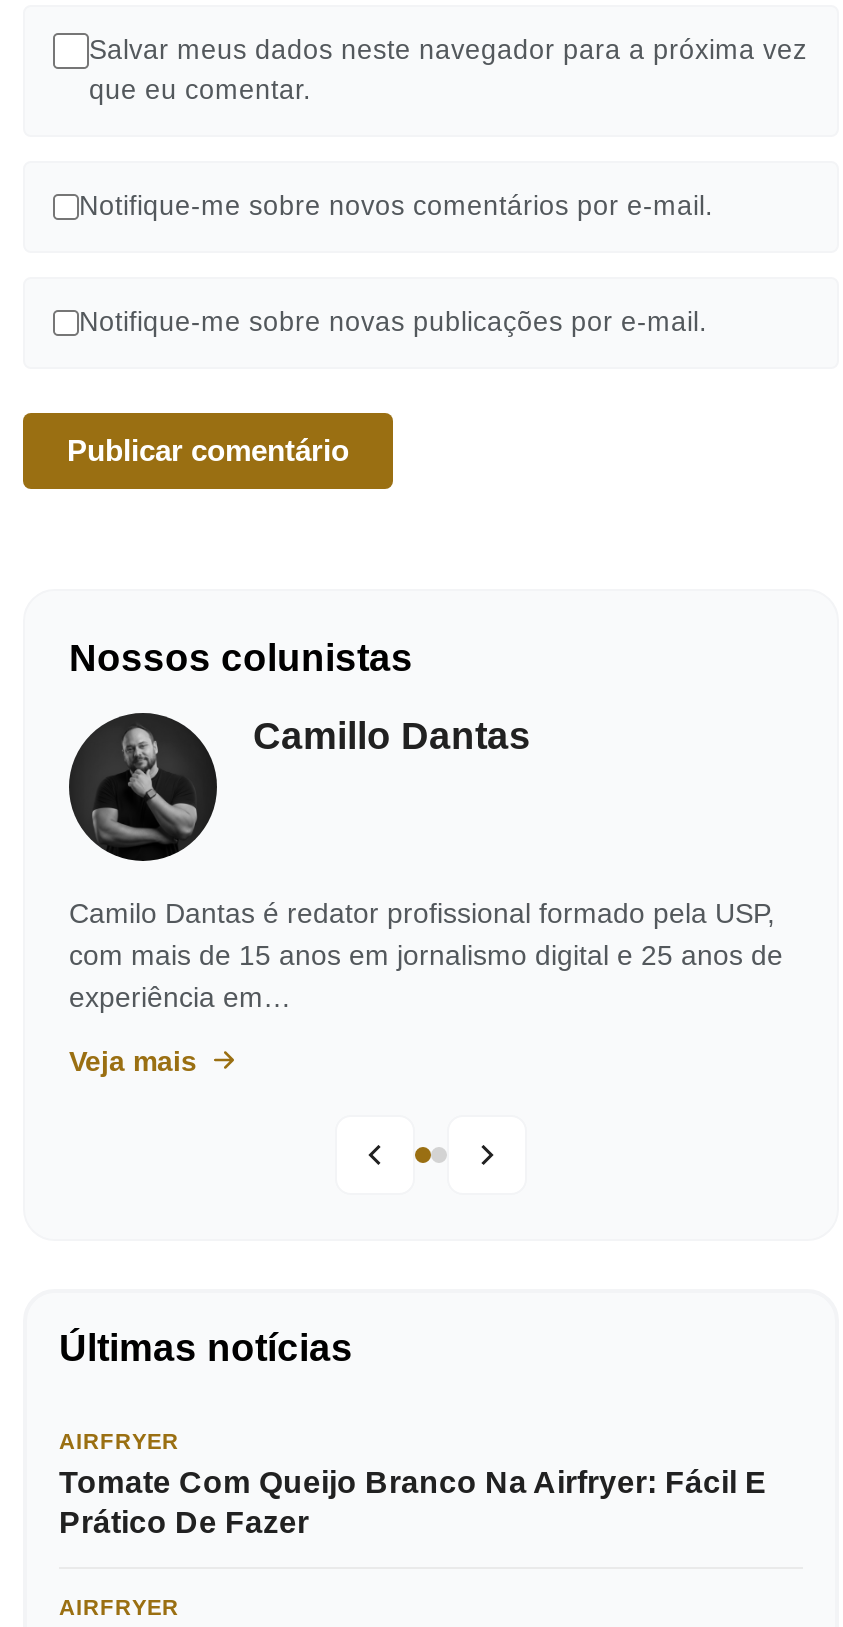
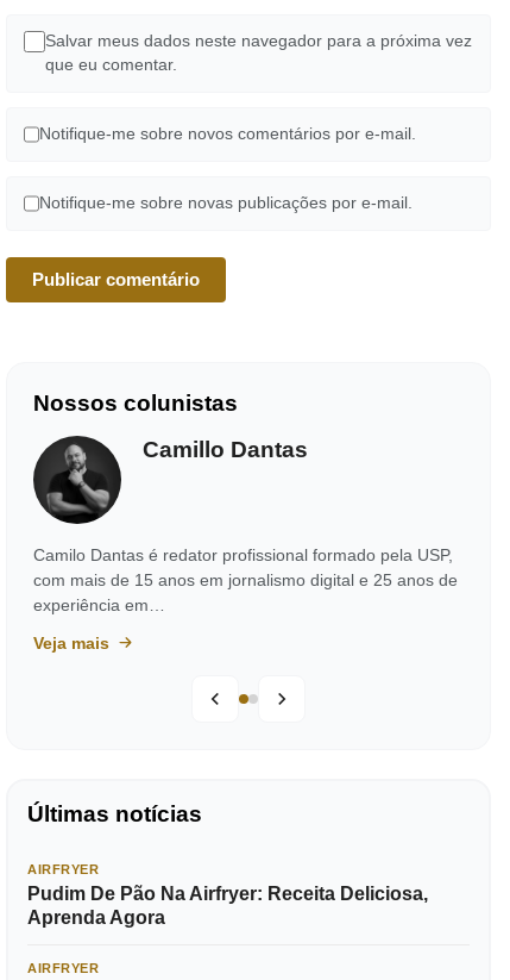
- Tomate Com Queijo Branco Na Airfryer: Fácil E
- Prático De Fazer
+ Pudim De Pão Na Airfryer: Receita Deliciosa,
+ Aprenda Agora
